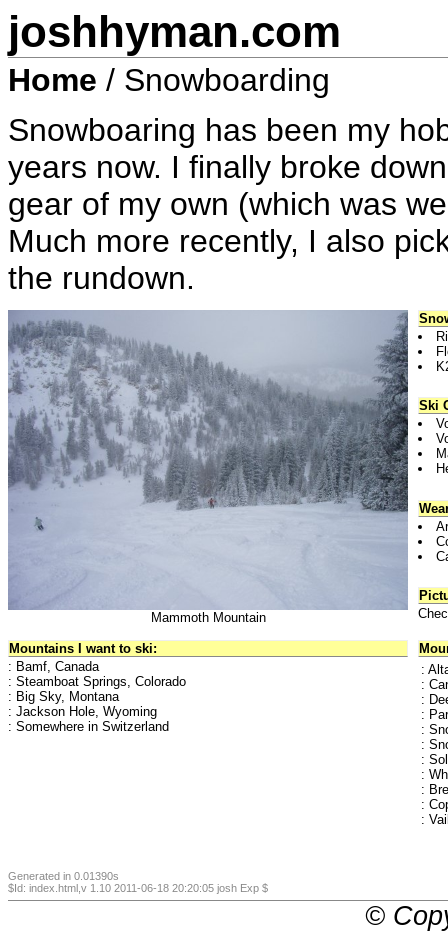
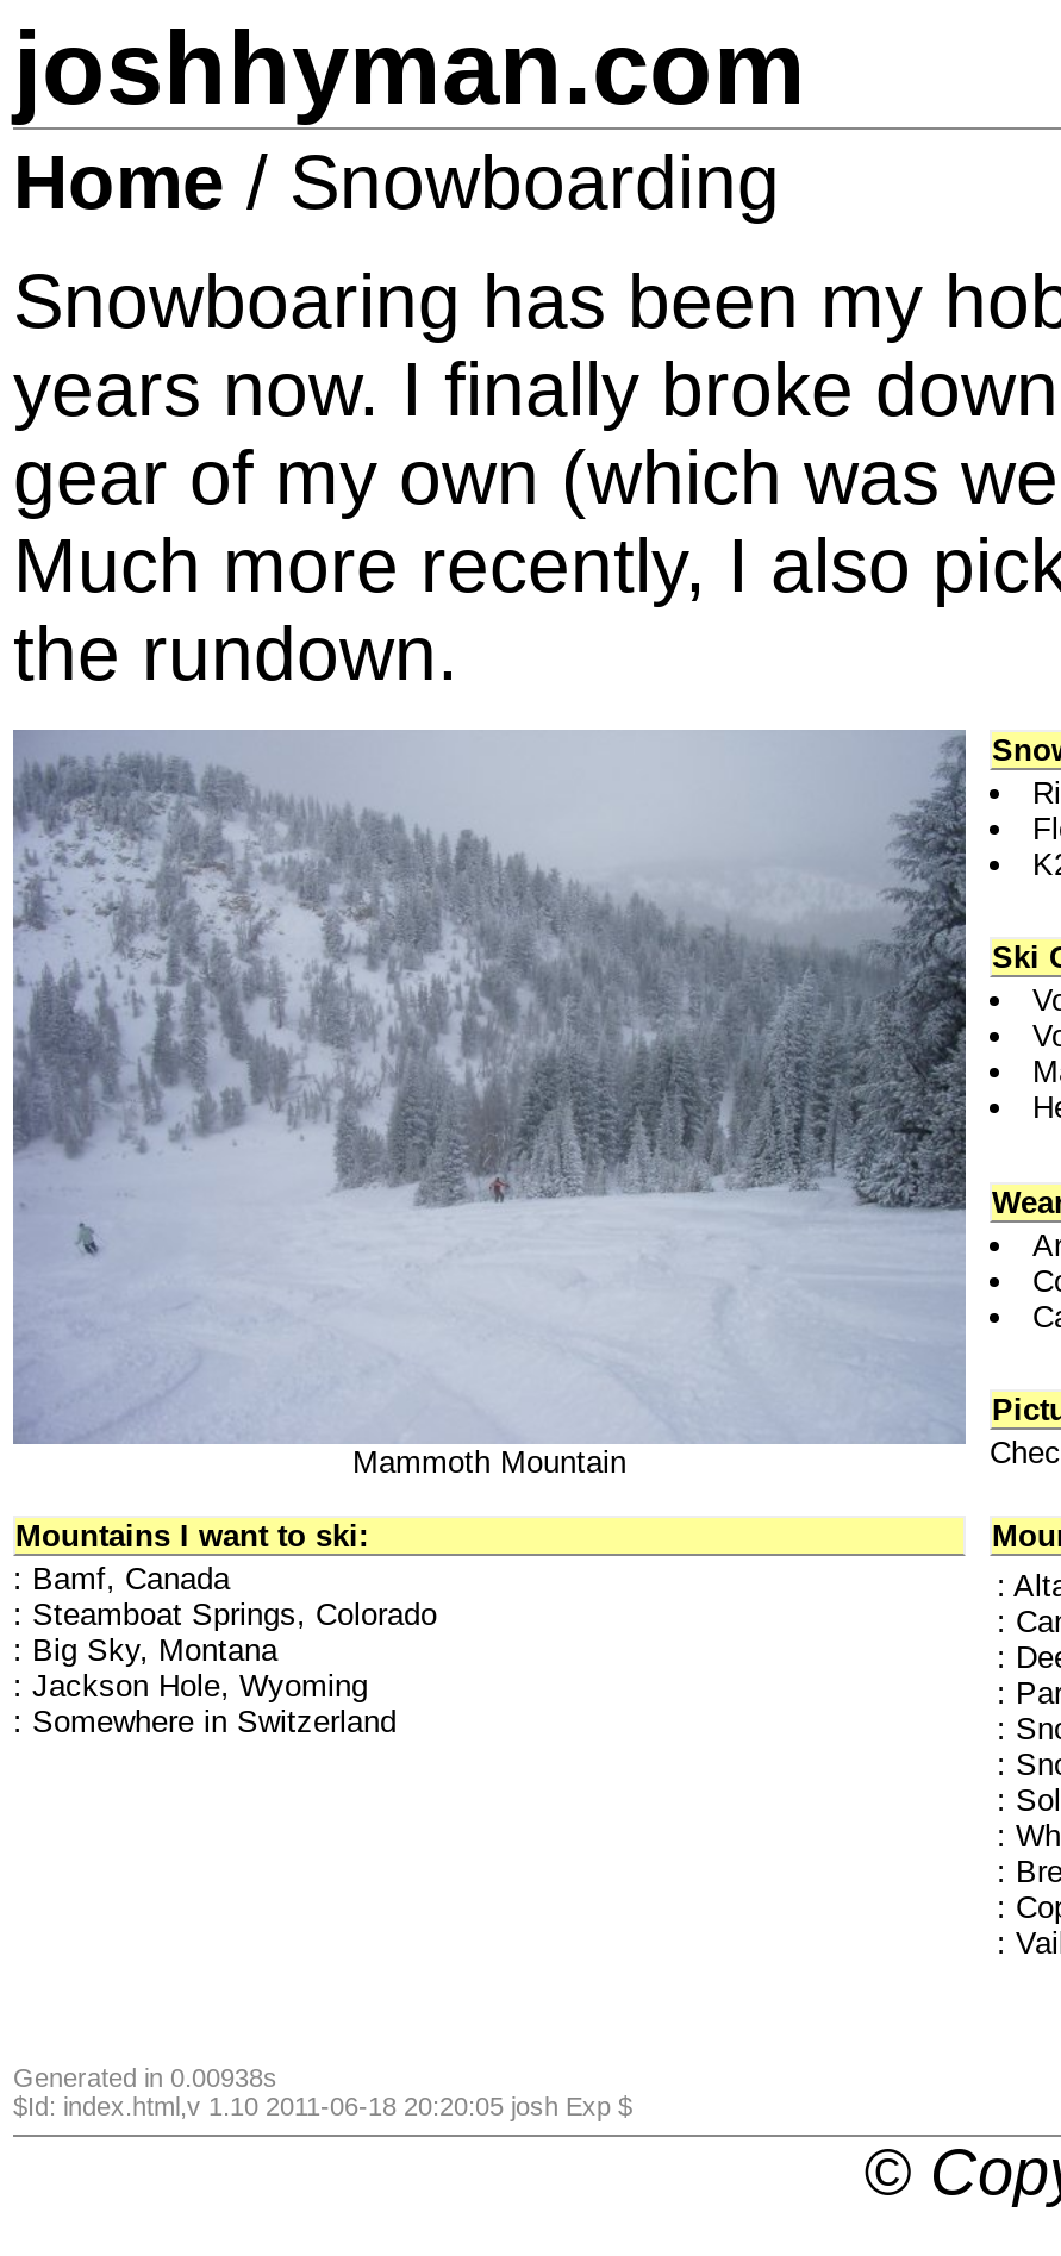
- Generated in 0.01390s
+ Generated in 0.00938s
